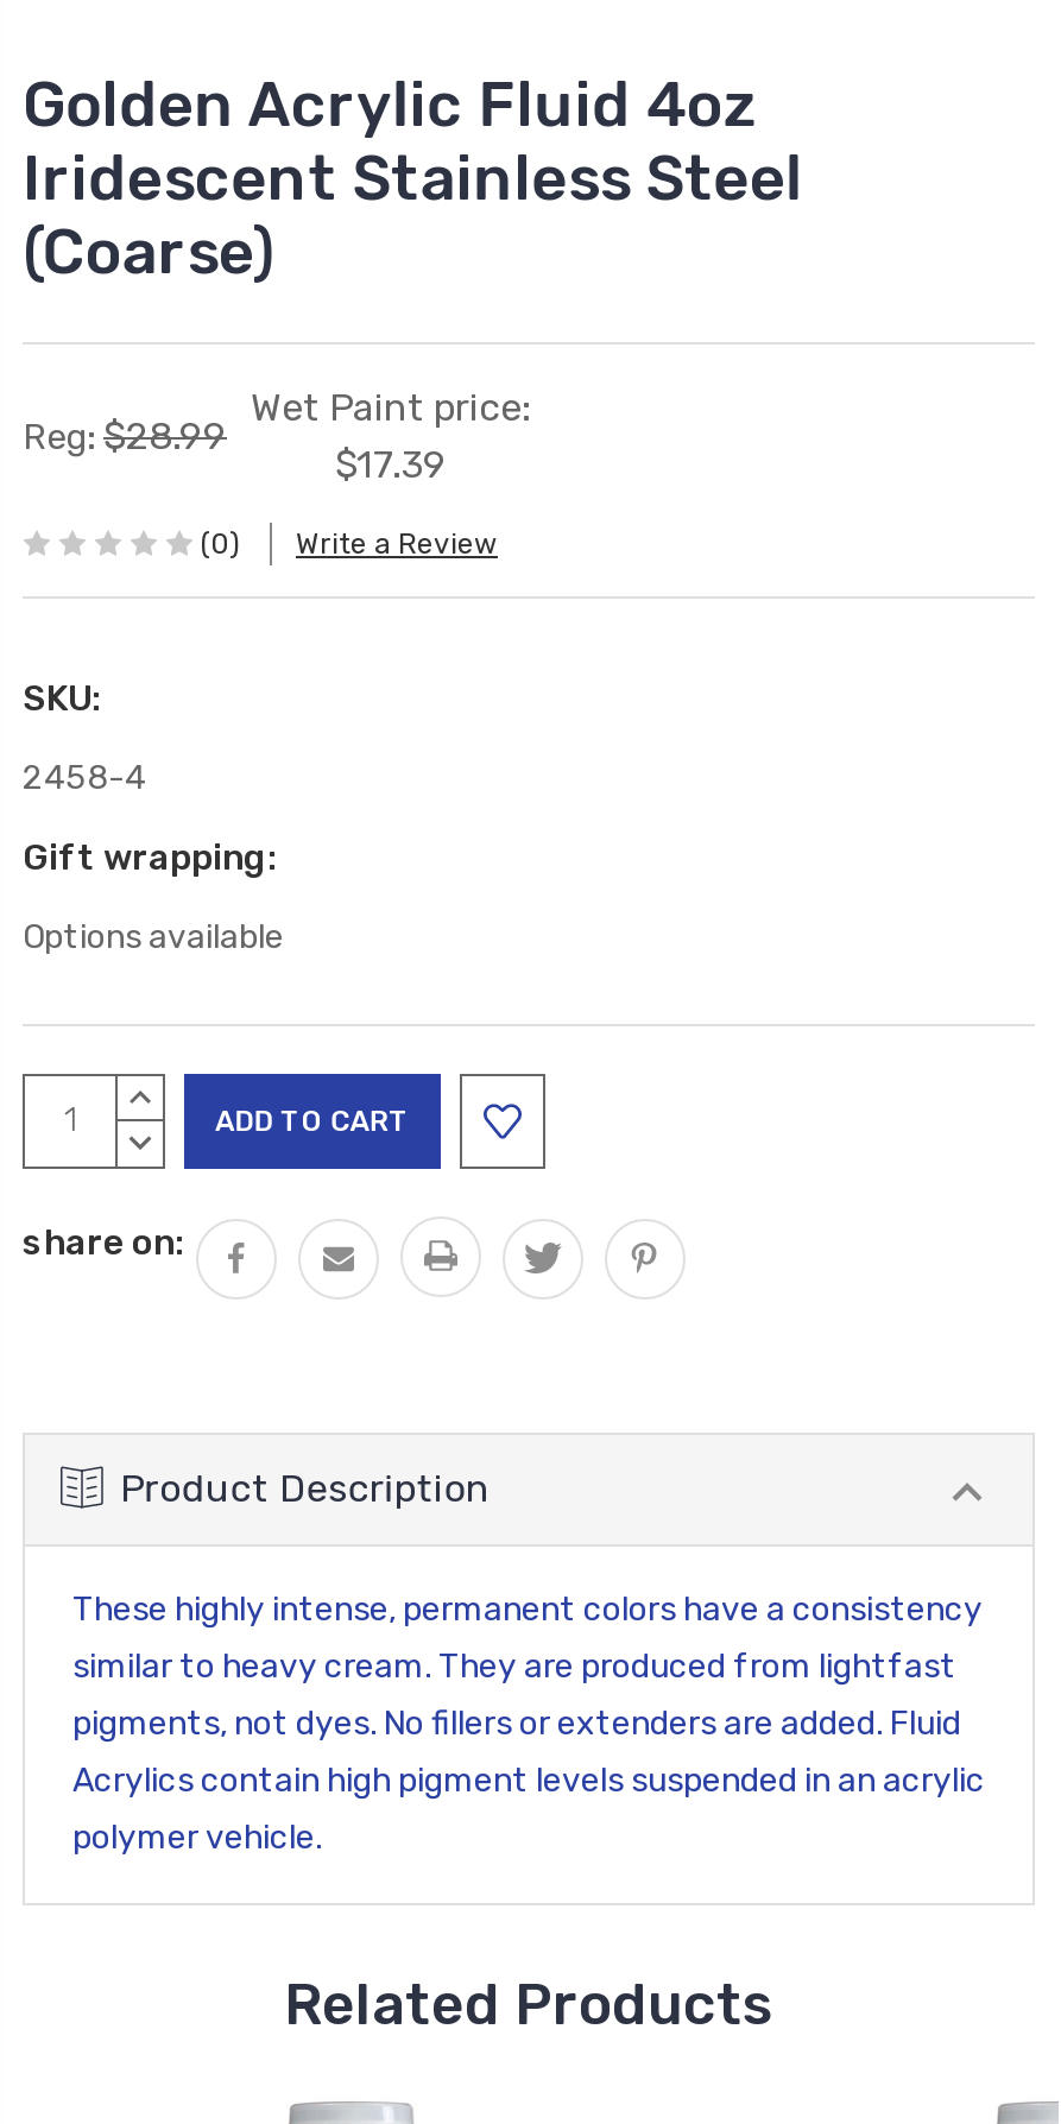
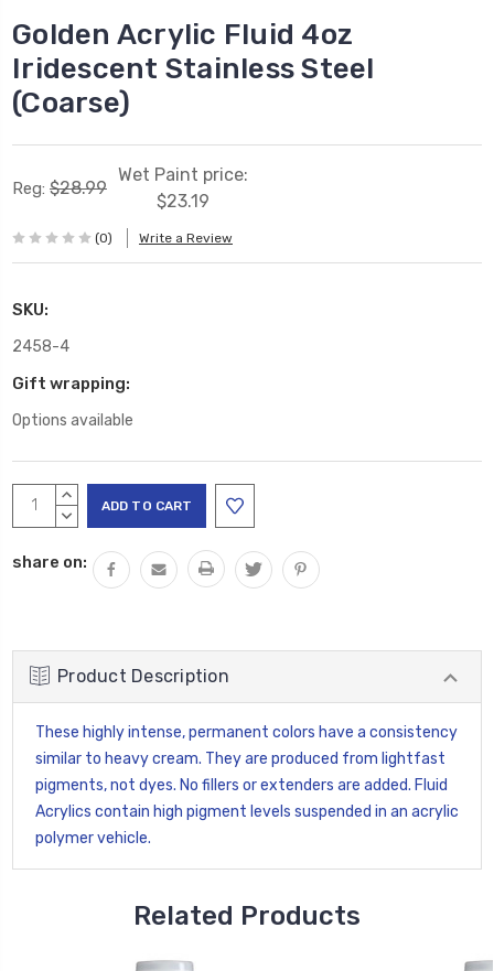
- $17.39
+ $23.19
